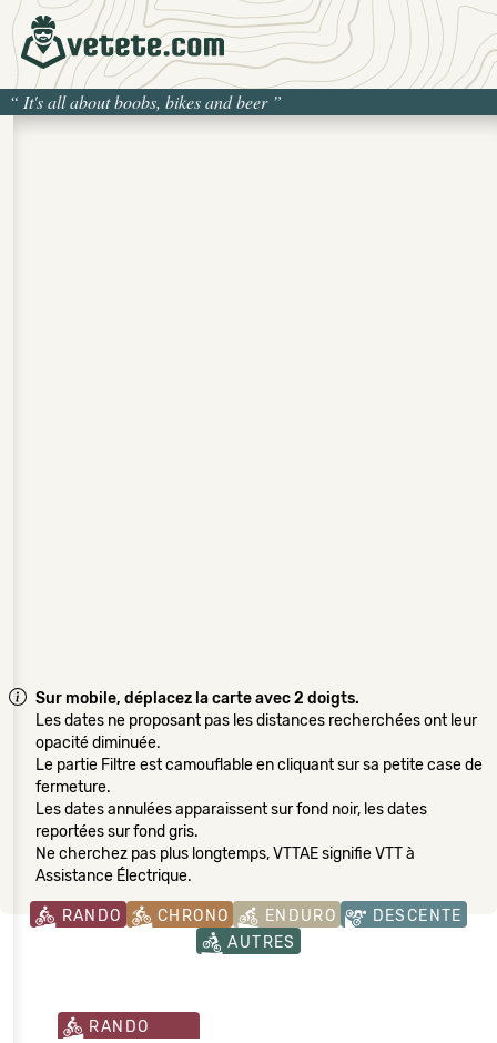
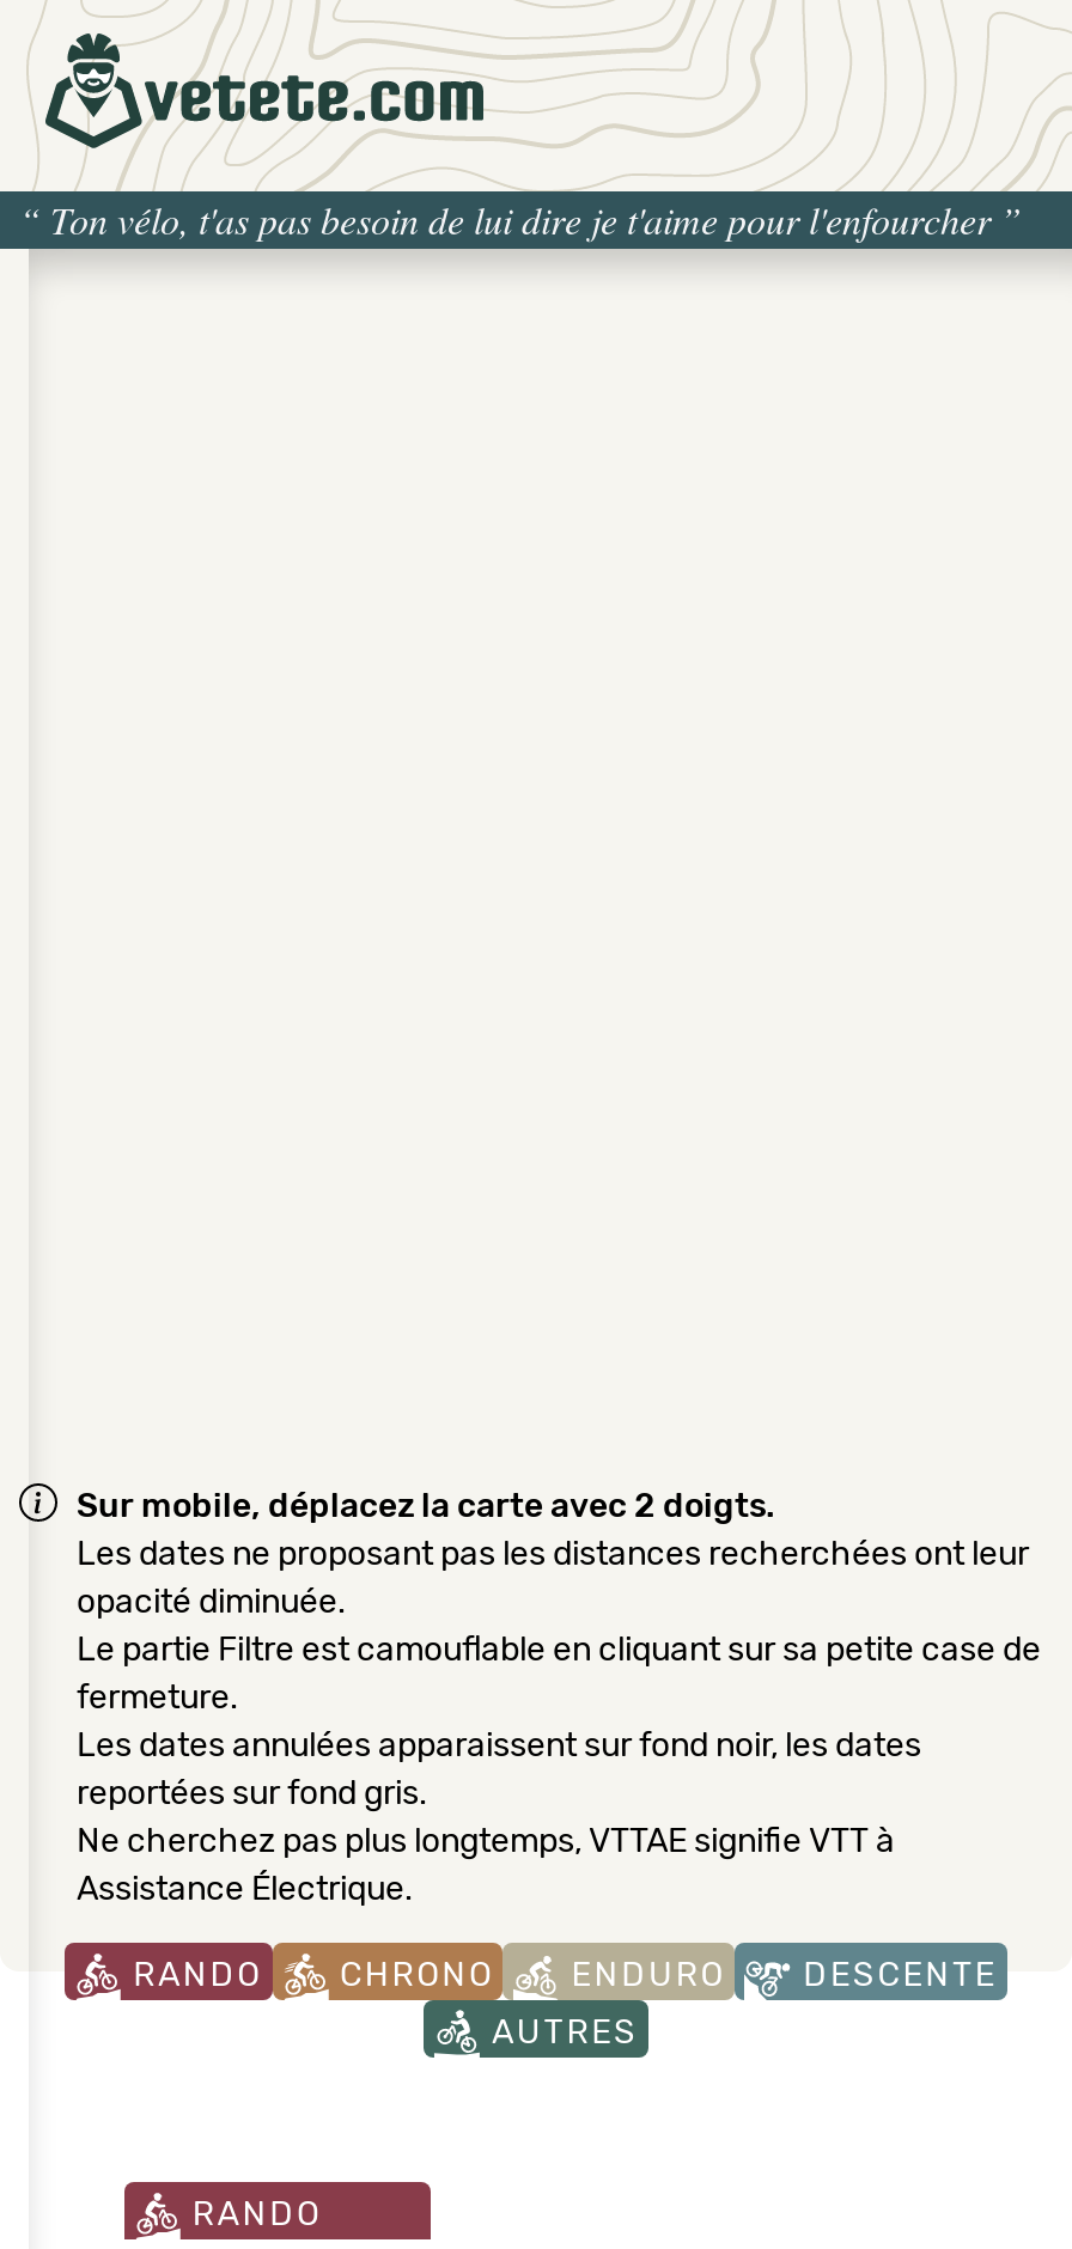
- “It's all about boobs, bikes and beer”
+ “Ton vélo, t'as pas besoin de lui dire je t'aime pour l'enfourcher”
